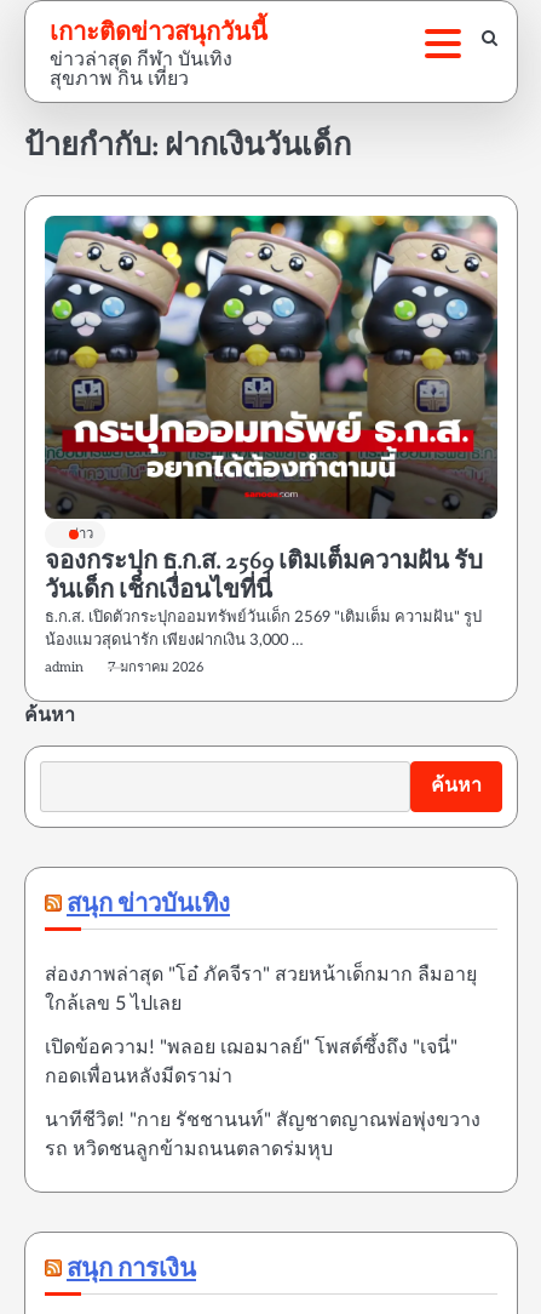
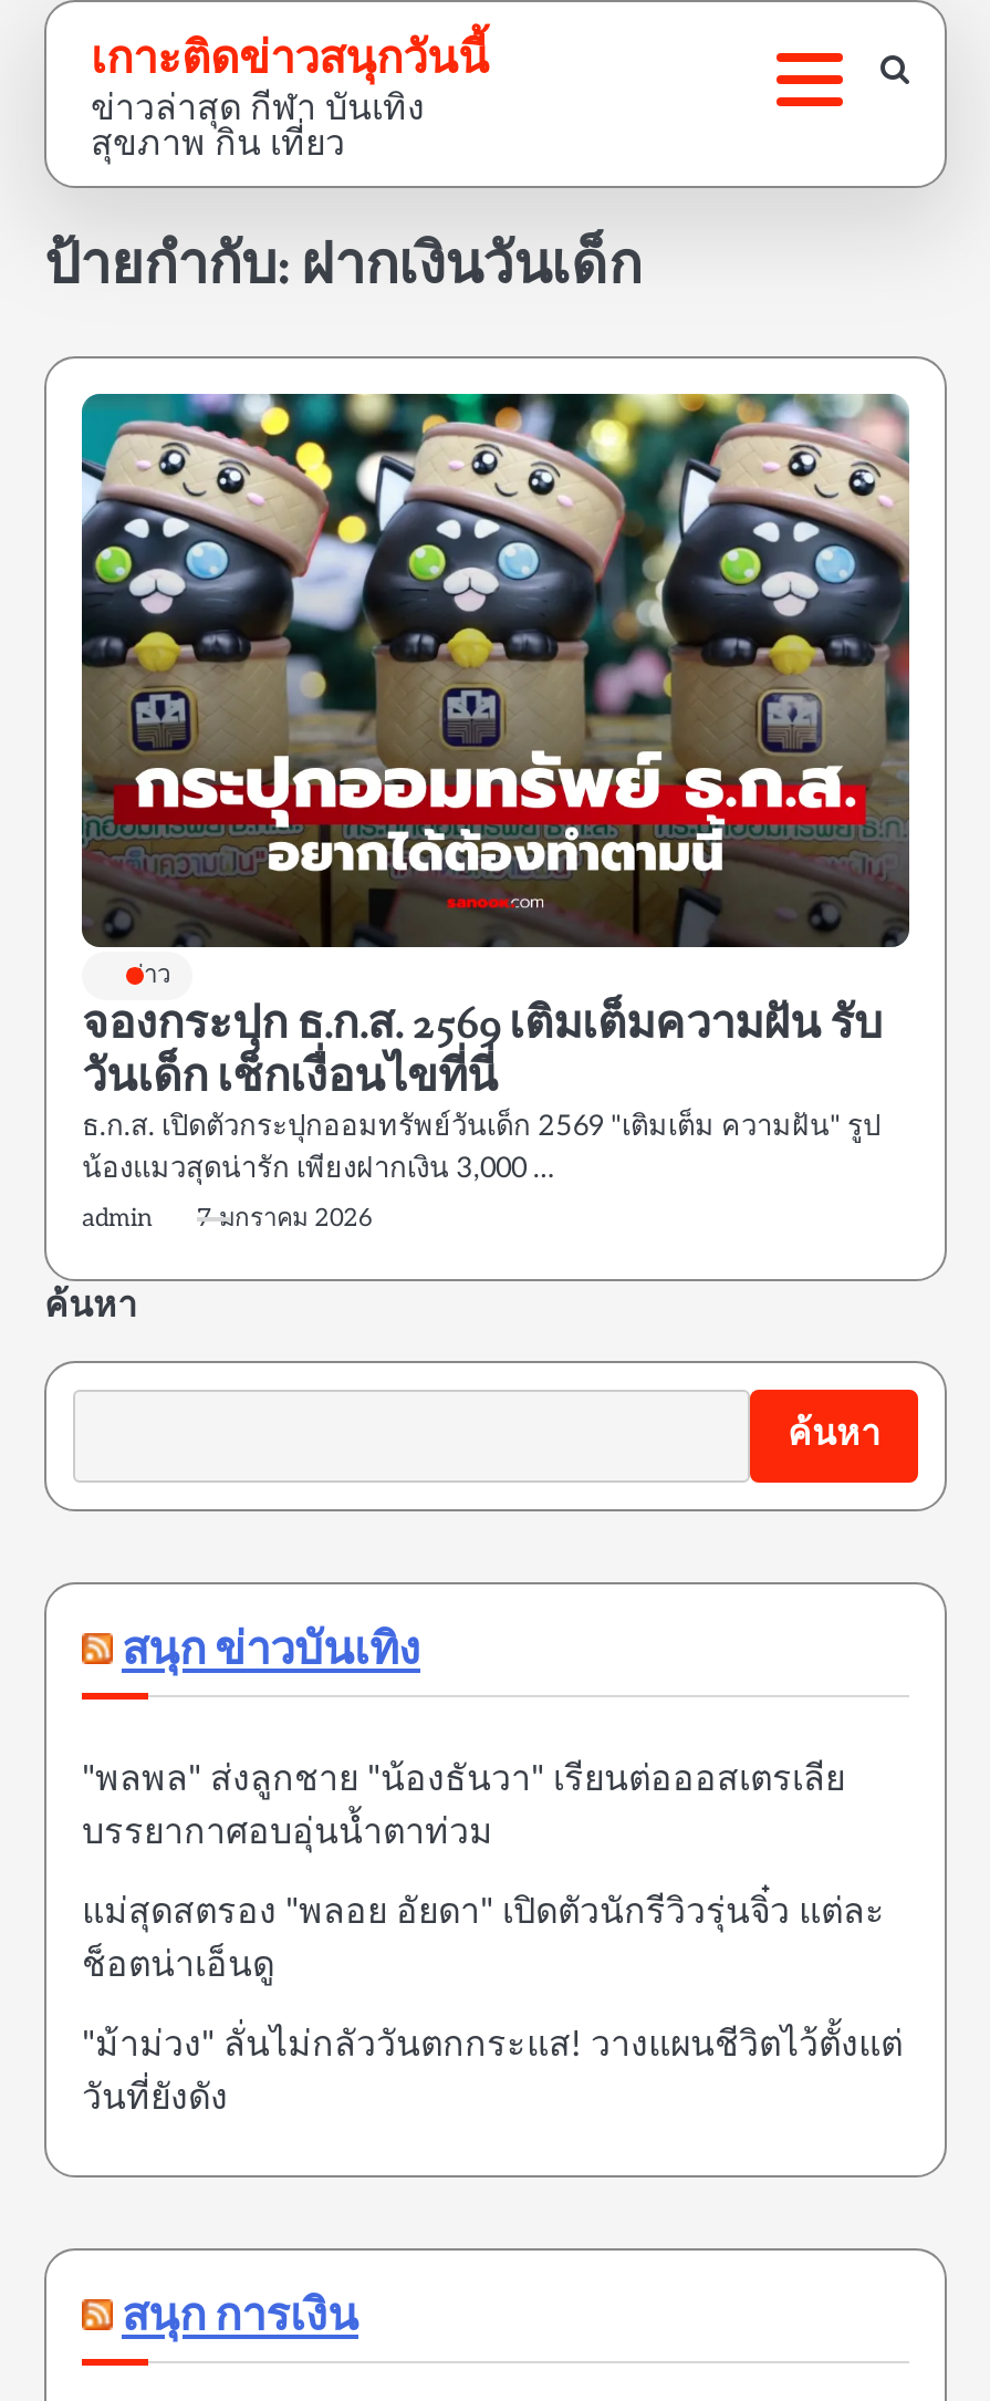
- ส่องภาพล่าสุด "โอ๋ ภัคจีรา" สวยหน้าเด็กมาก ลืมอายุ
- ใกล้เลข 5 ไปเลย
+ "พลพล" ส่งลูกชาย "น้องธันวา" เรียนต่อออสเตรเลีย
+ บรรยากาศอบอุ่นน้ำตาท่วม

- เปิดข้อความ! "พลอย เฌอมาลย์" โพสต์ซึ้งถึง "เจนี่"
- กอดเพื่อนหลังมีดราม่า
+ แม่สุดสตรอง "พลอย อัยดา" เปิดตัวนักรีวิวรุ่นจิ๋ว แต่ละ
+ ช็อตน่าเอ็นดู

- นาทีชีวิต! "กาย รัชชานนท์" สัญชาตญาณพ่อพุ่งขวาง
- รถ หวิดชนลูกข้ามถนนตลาดร่มหุบ
+ "ม้าม่วง" ลั่นไม่กลัววันตกกระแส! วางแผนชีวิตไว้ตั้งแต่
+ วันที่ยังดัง
